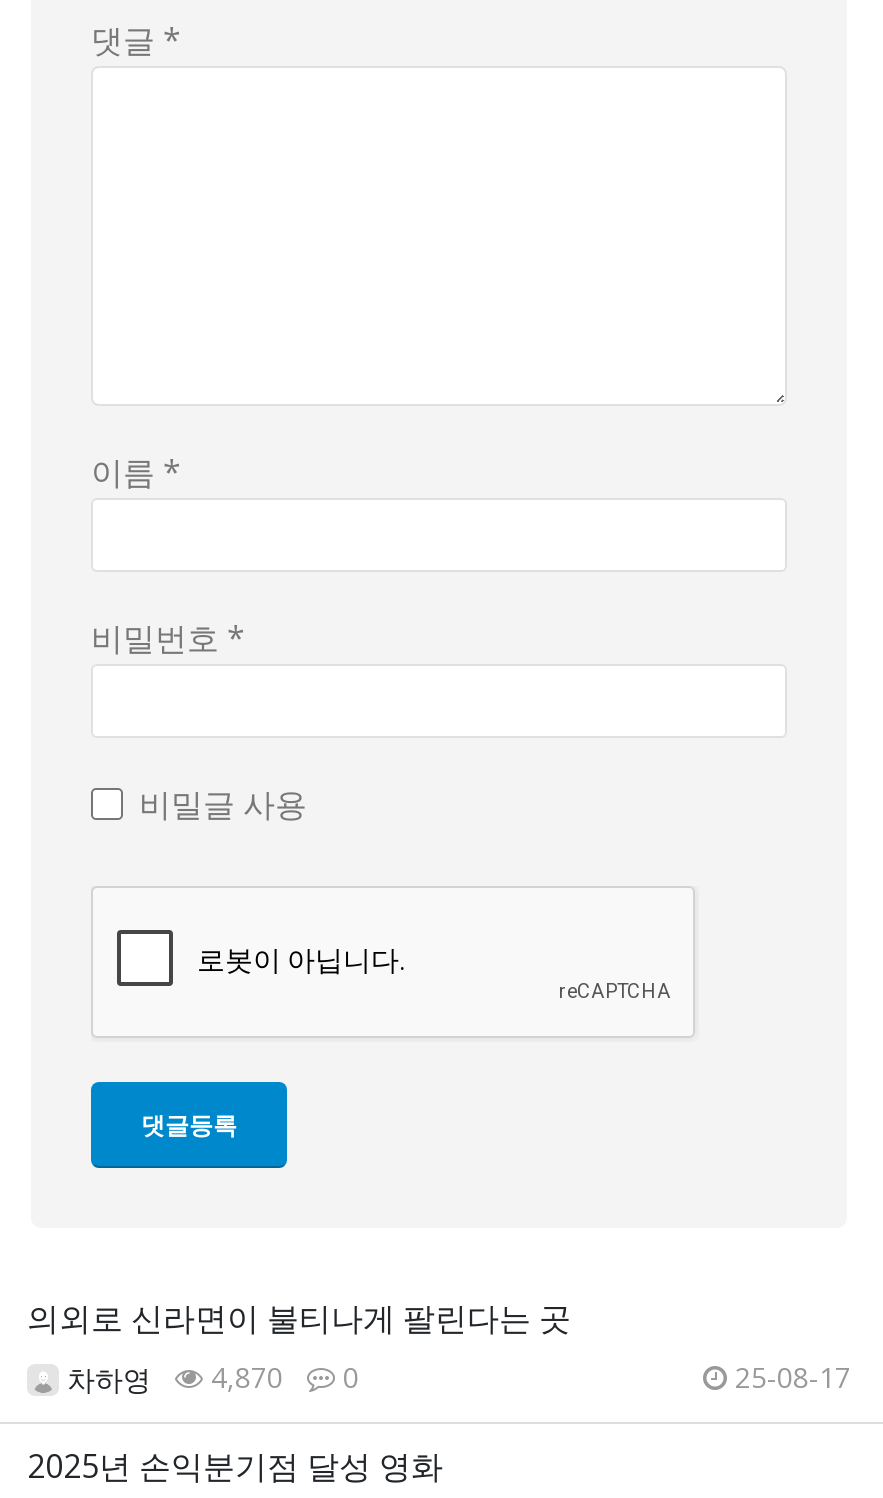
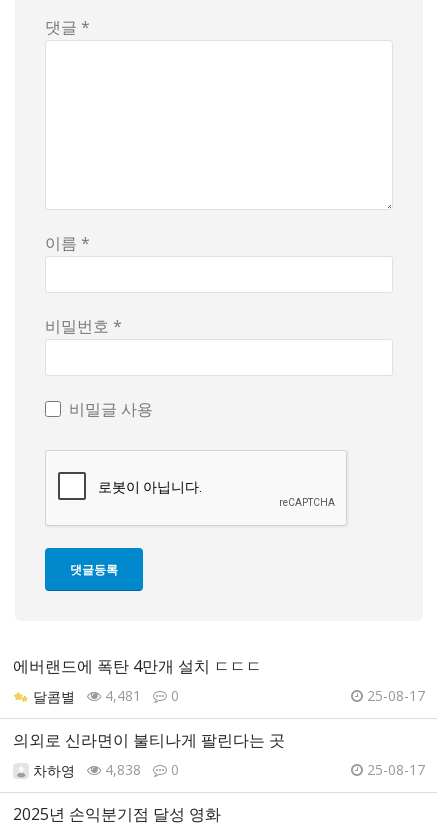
+ 에버랜드에 폭탄 4만개 설치 ㄷㄷㄷ
+ 달콤별
+ 4,481
+ 0
+ 25-08-17

- 차하영 4,870 0
+ 차하영 4,838 0
